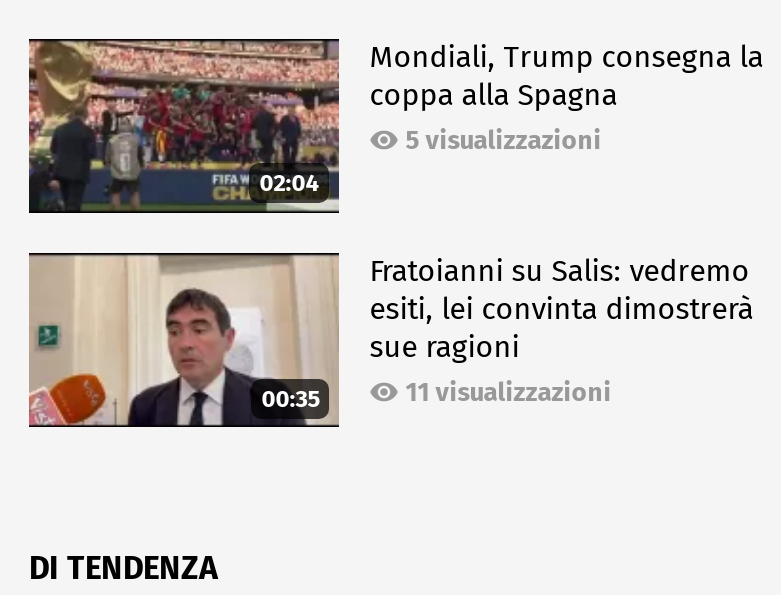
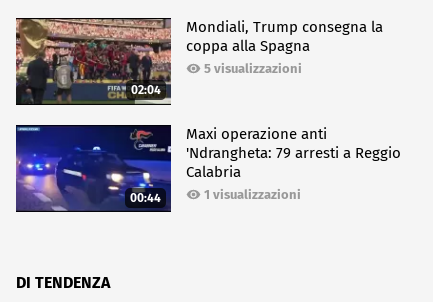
- [image]
- 00:35
+ [image]
+ 00:44

- Fratoianni su Salis: vedremo
- esiti, lei convinta dimostrerà
- sue ragioni
- 11 visualizzazioni
+ Maxi operazione anti
+ 'Ndrangheta: 79 arresti a Reggio
+ Calabria
+ 1 visualizzazioni
